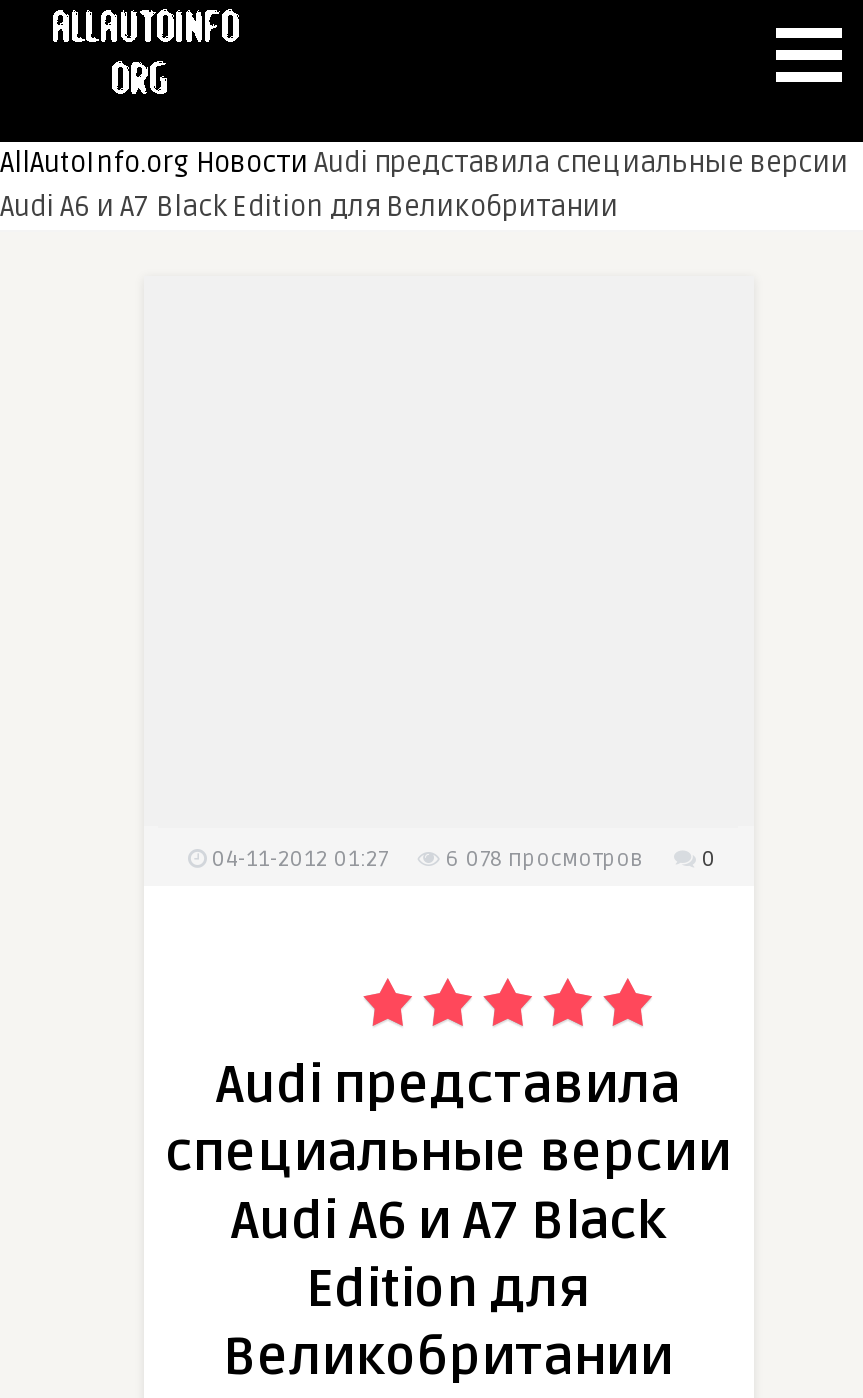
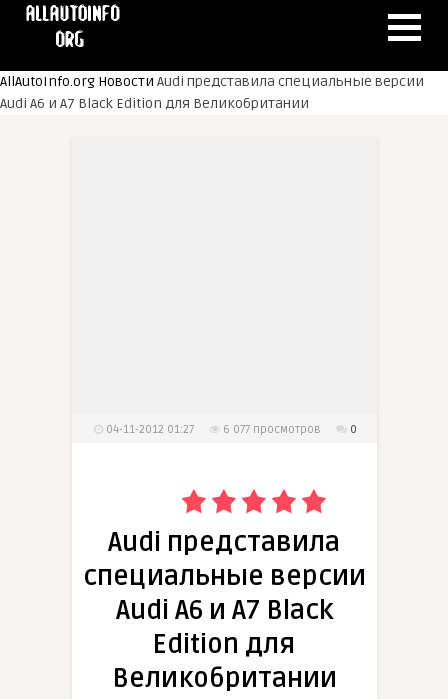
- 04-11-2012 01:27 6 078 просмотров 0
+ 04-11-2012 01:27 6 077 просмотров 0
